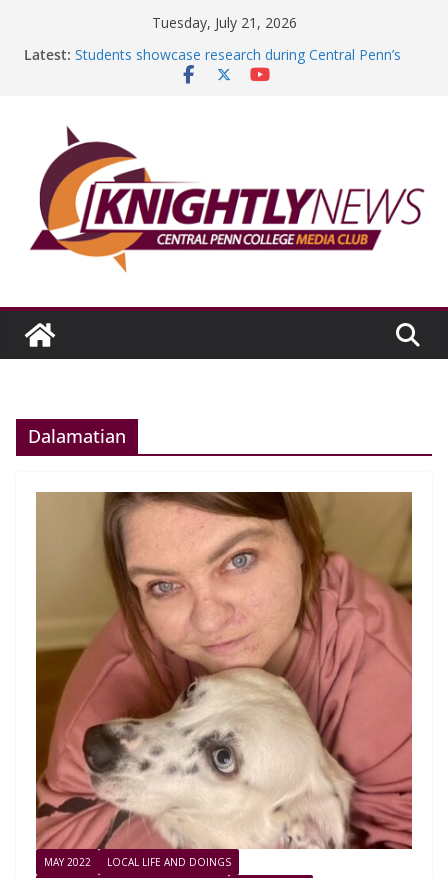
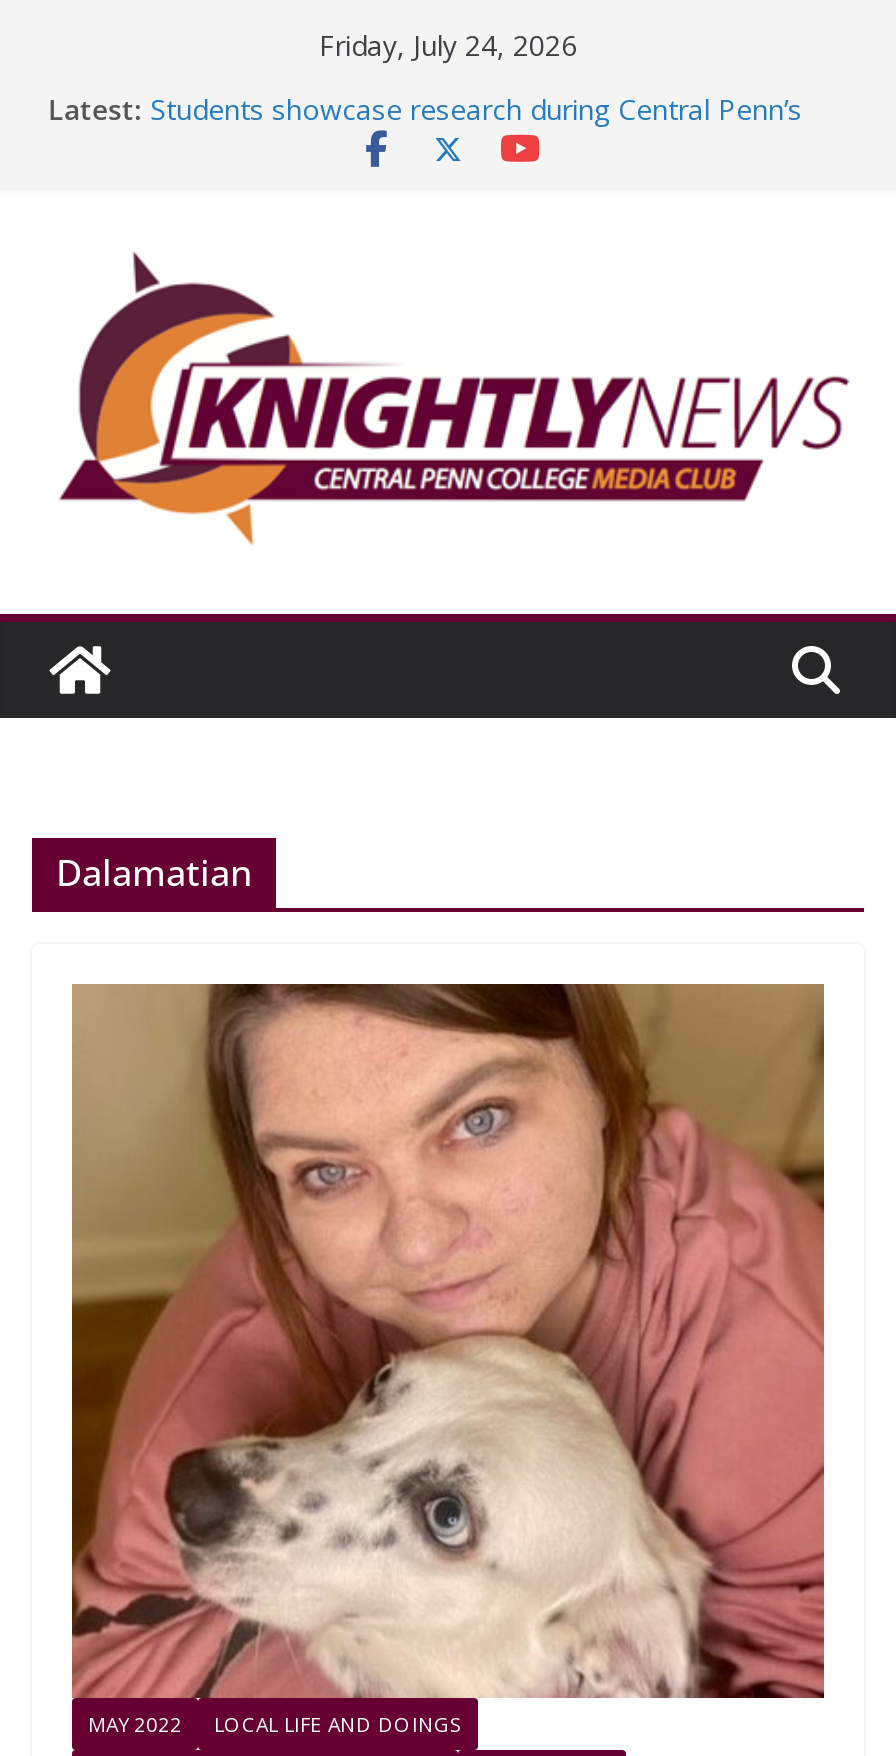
- Tuesday, July 21, 2026
+ Friday, July 24, 2026
